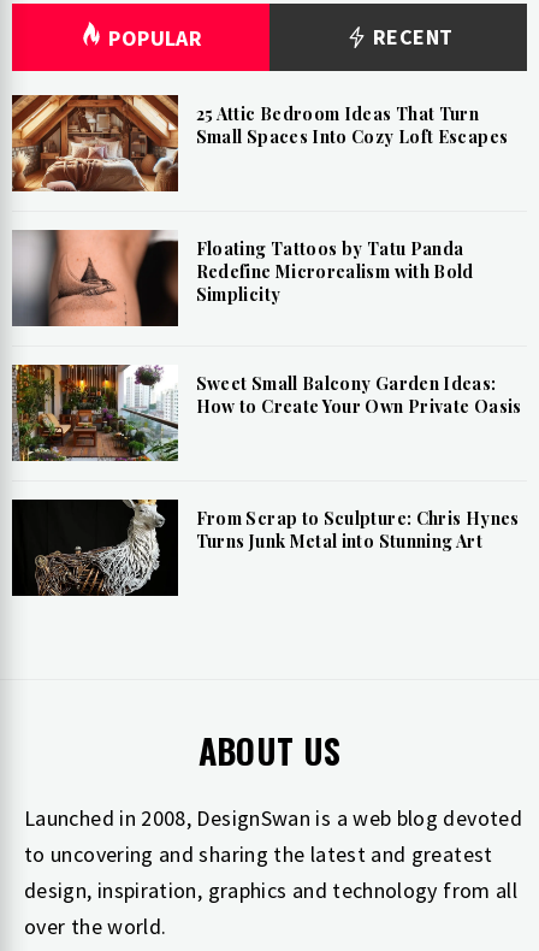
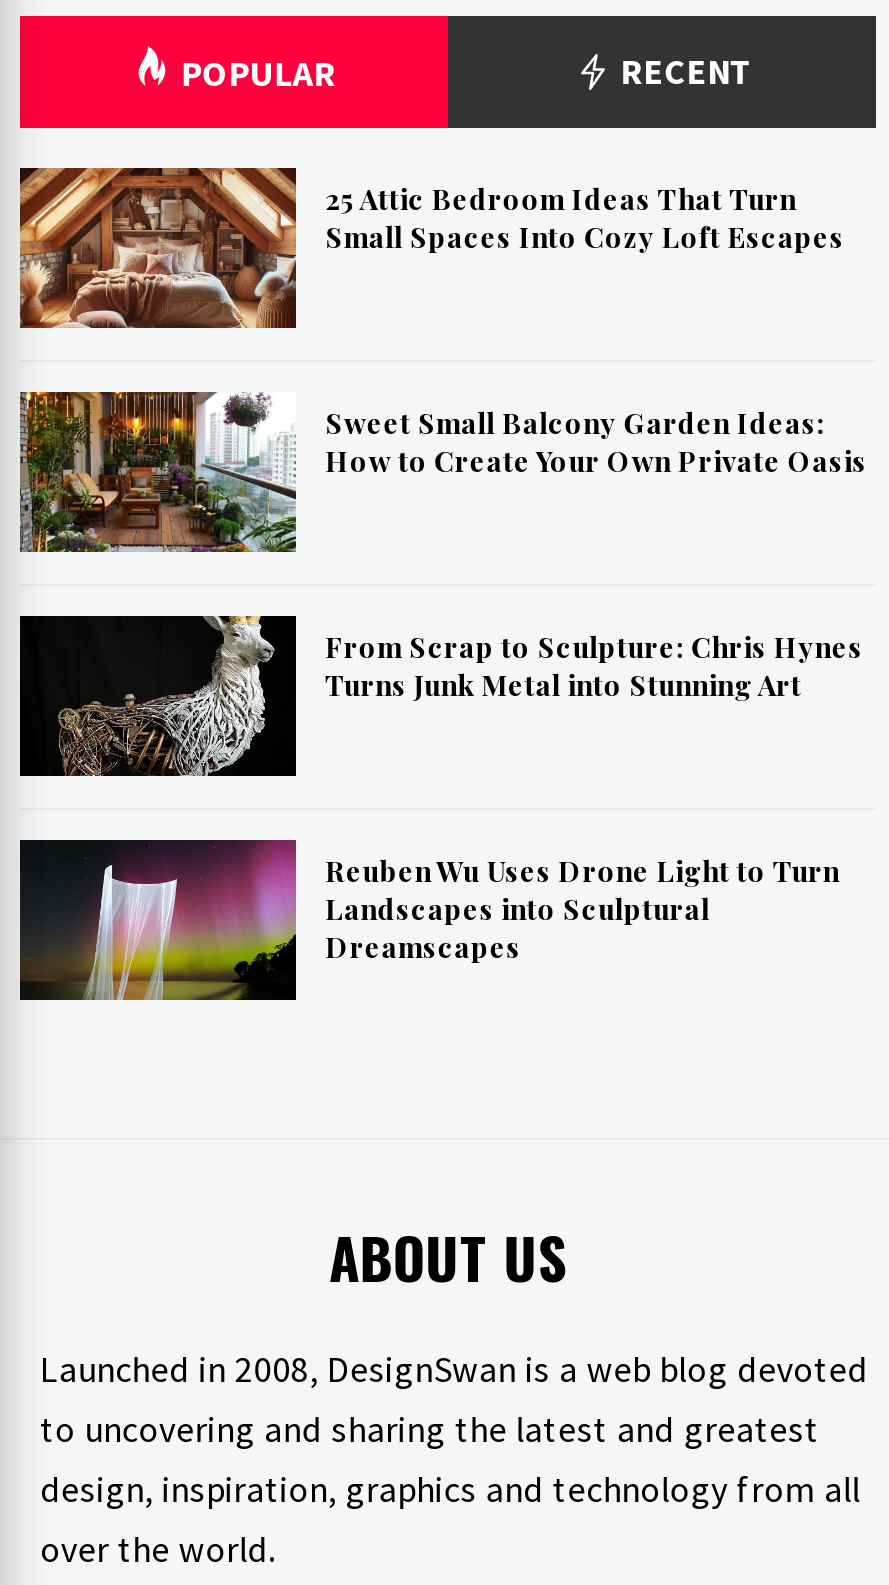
- [image]
- Floating Tattoos by Tatu Panda
- Redefine Microrealism with Bold
- Simplicity

moved up: [image] | Sweet Small Balcony Garden Ideas: | How to Create Your Own Private Oasis | From Scrap to Sculpture: Chris Hynes | Turns Junk Metal into Stunning Art

+ [image]
+ Reuben Wu Uses Drone Light to Turn
+ Landscapes into Sculptural
+ Dreamscapes
